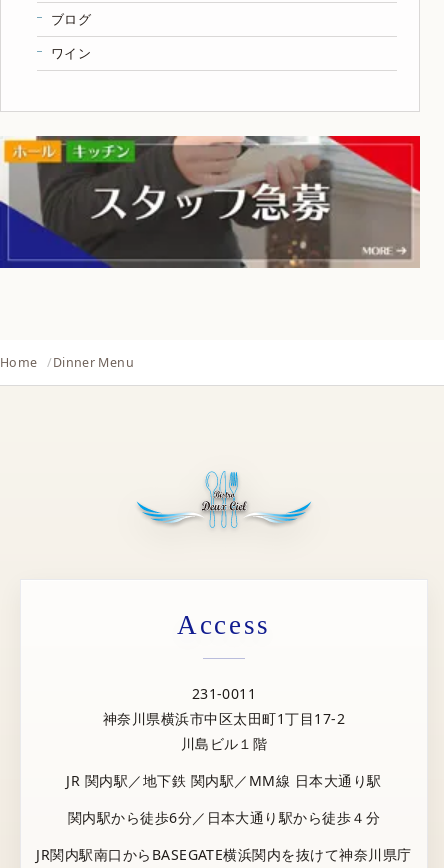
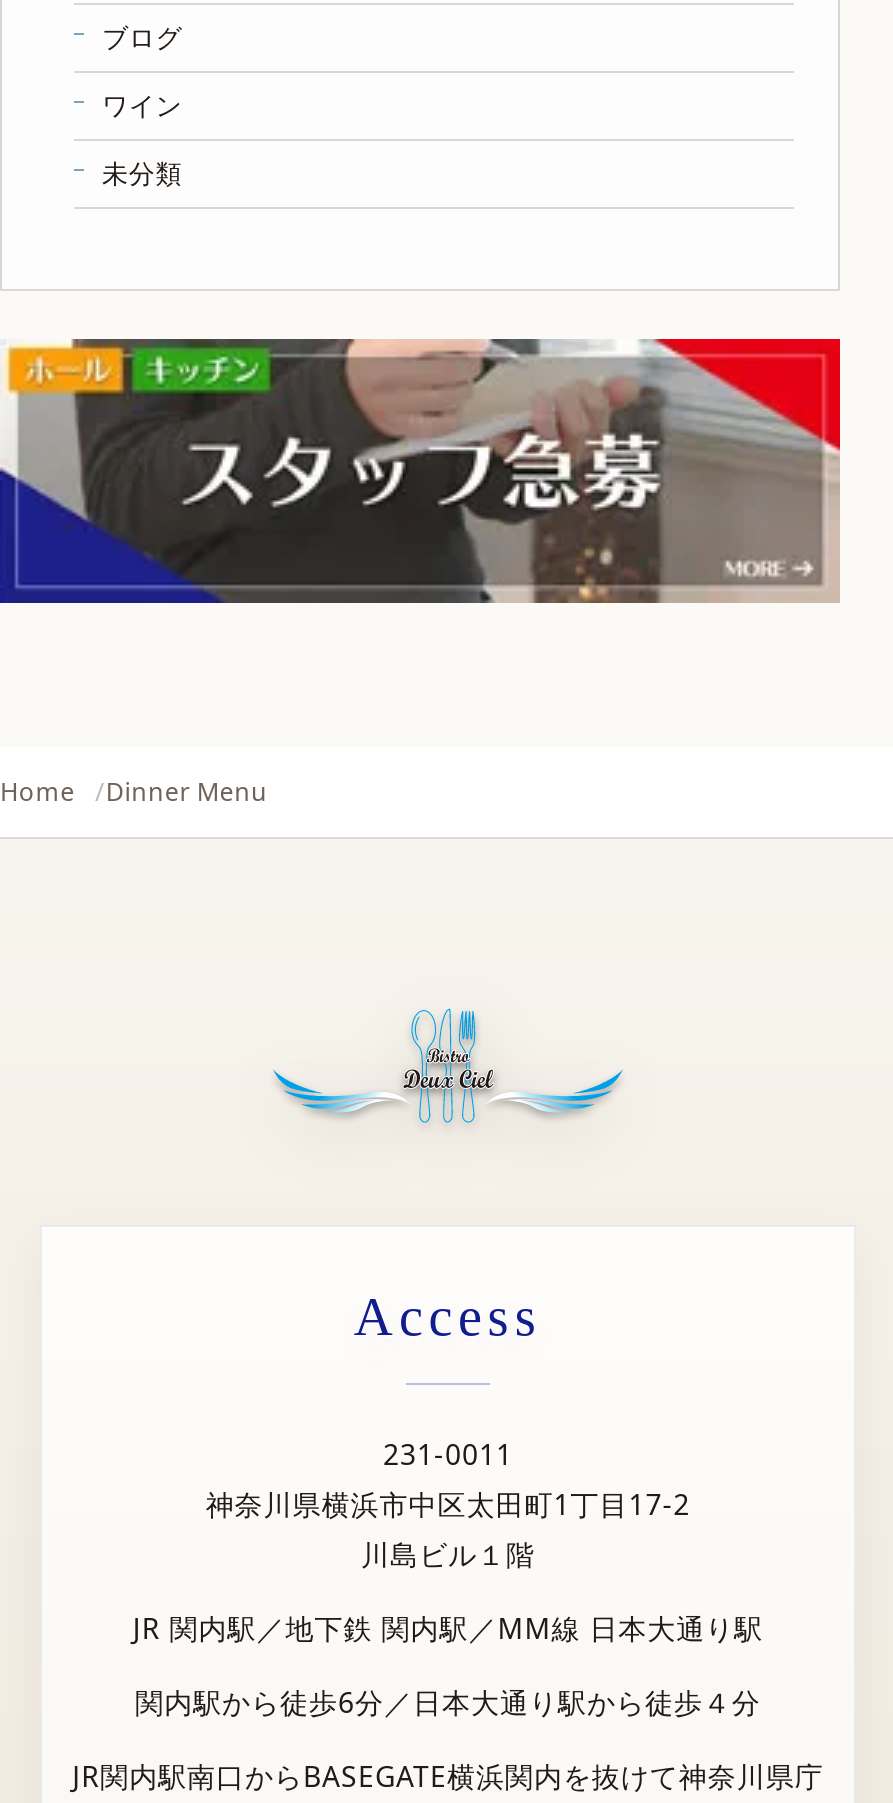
+ 未分類
